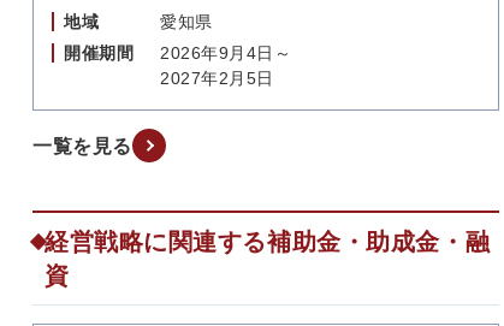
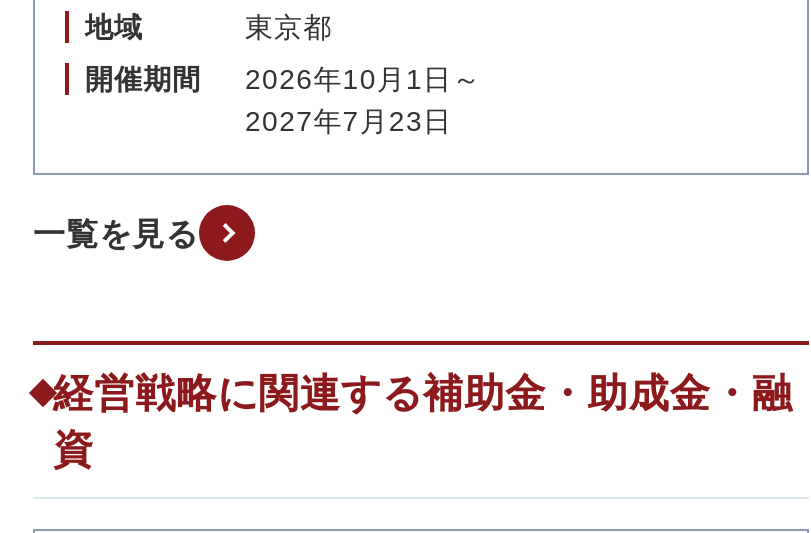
- 愛知県
+ 東京都

- 開催期間 2026年9月4日～
+ 開催期間 2026年10月1日～

- 2027年2月5日
+ 2027年7月23日
